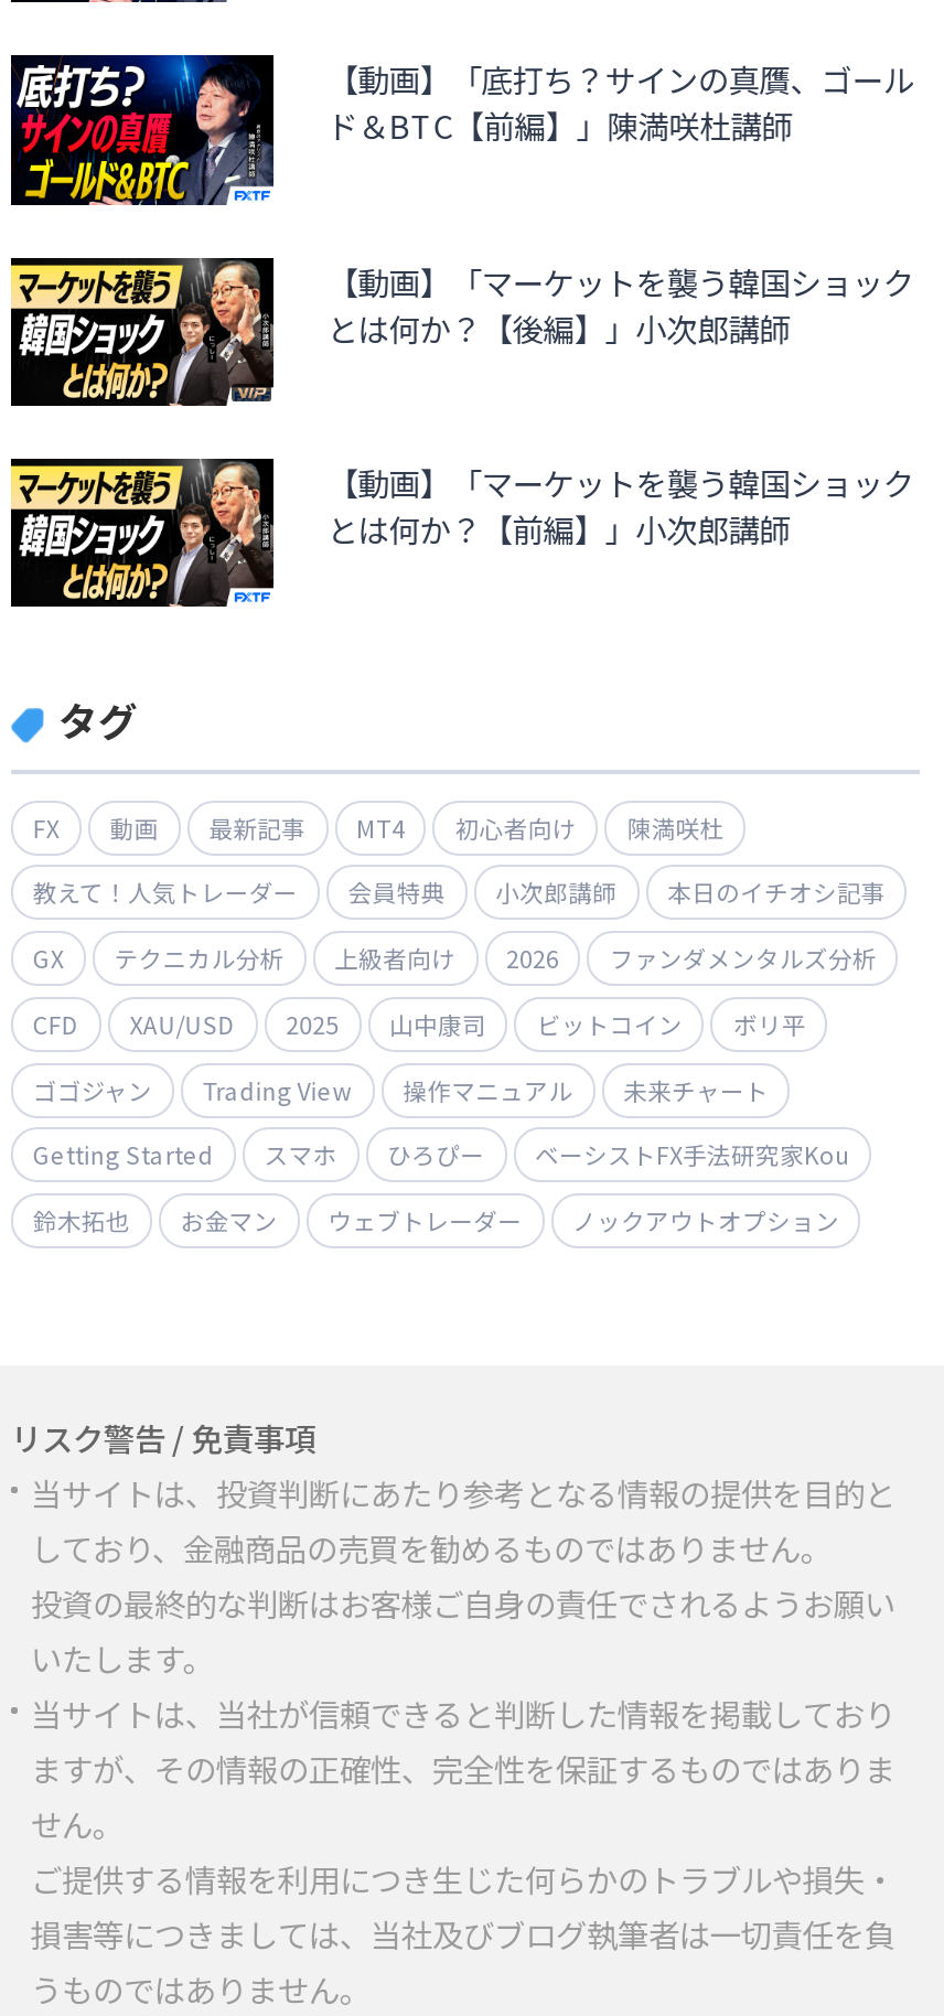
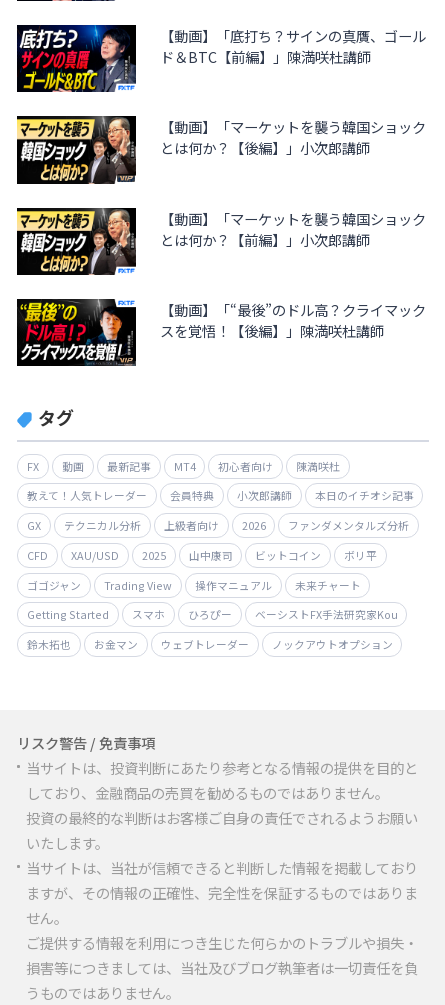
+ [image]
+ 【動画】「“最後”のドル高？クライマック
+ スを覚悟！【後編】」陳満咲杜講師
